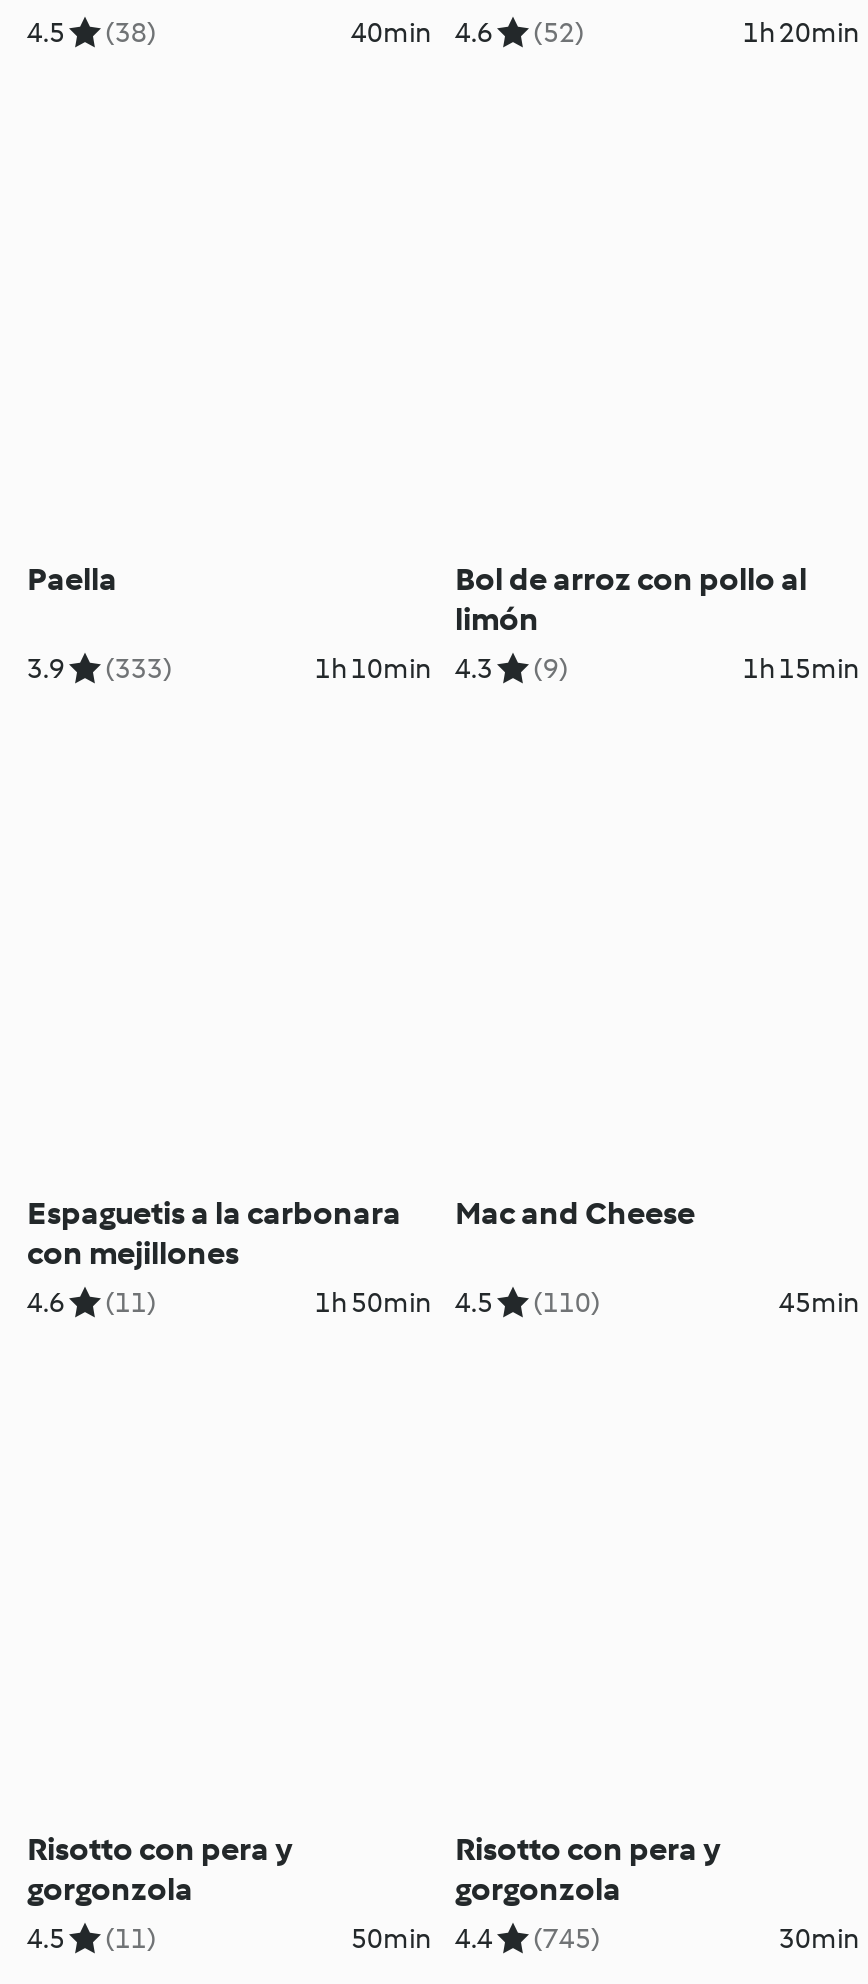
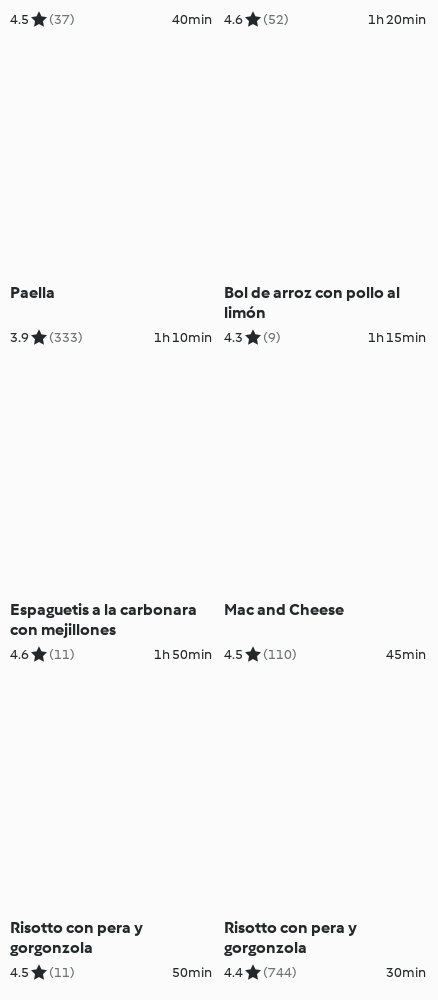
- 4.5 (38)
+ 4.5 (37)

- 50min 4.4 (745)
+ 50min 4.4 (744)
